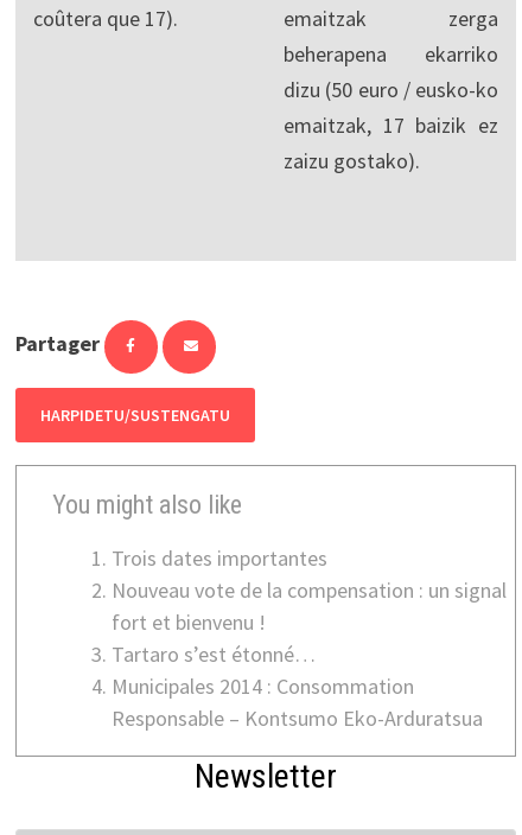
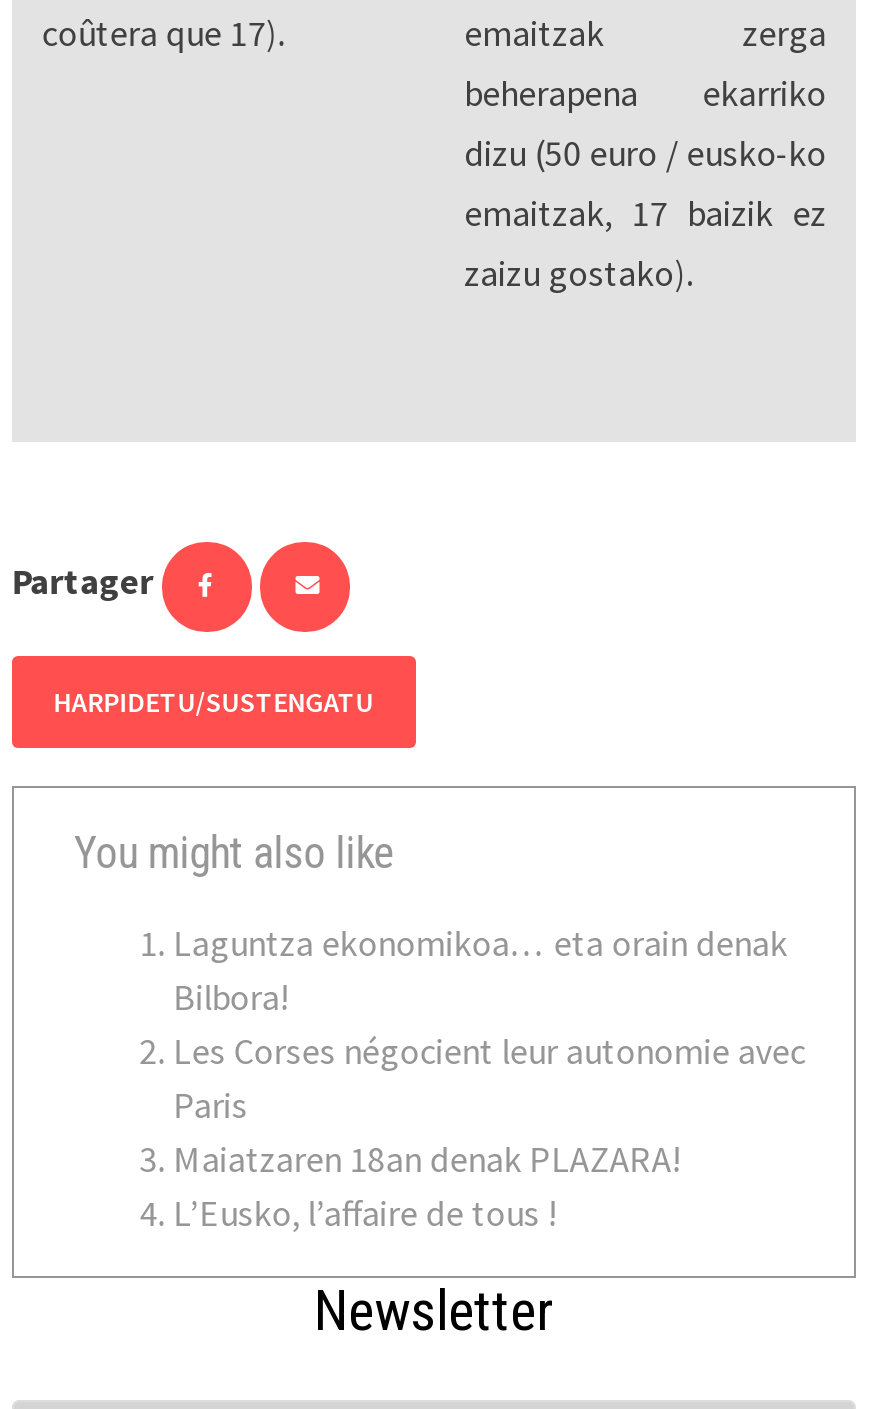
- Trois dates importantes
- Nouveau vote de la compensation : un signal
- fort et bienvenu !
- Tartaro s’est étonné…
- Municipales 2014 : Consommation
- Responsable – Kontsumo Eko-Arduratsua
+ Laguntza ekonomikoa… eta orain denak
+ Bilbora!
+ Les Corses négocient leur autonomie avec
+ Paris
+ Maiatzaren 18an denak PLAZARA!
+ L’Eusko, l’affaire de tous !
